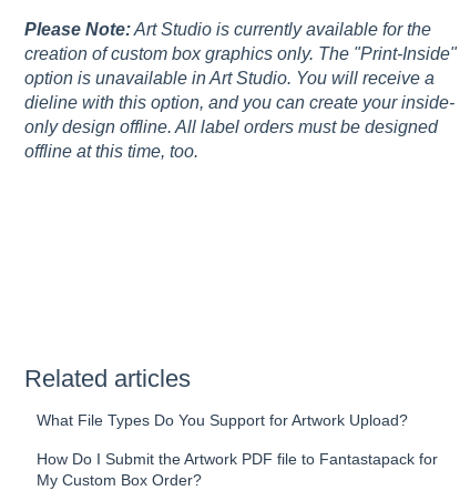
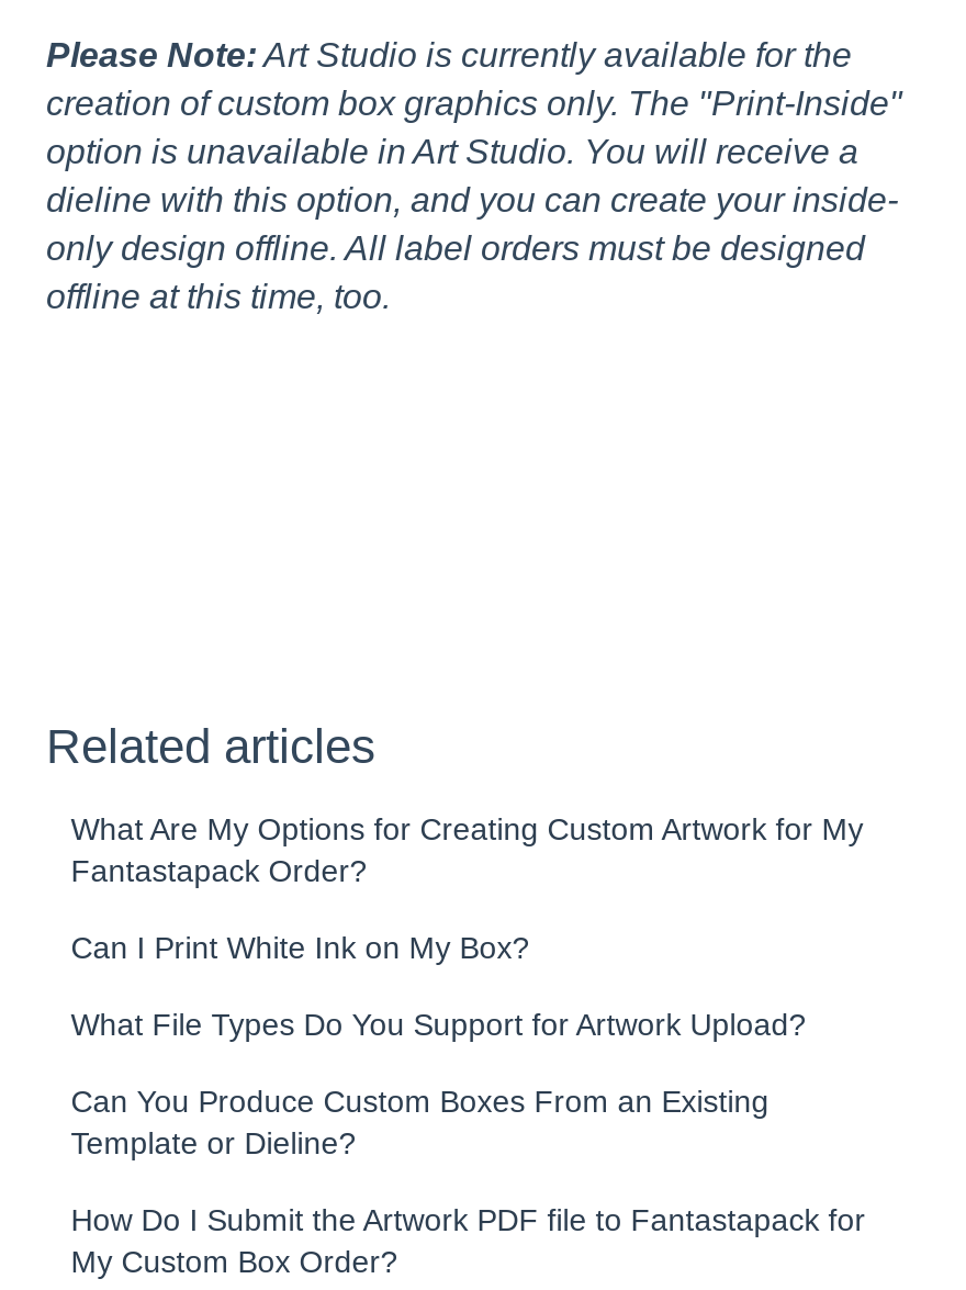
+ What Are My Options for Creating Custom Artwork for My
+ Fantastapack Order?
+ Can I Print White Ink on My Box?

+ Can You Produce Custom Boxes From an Existing
+ Template or Dieline?
